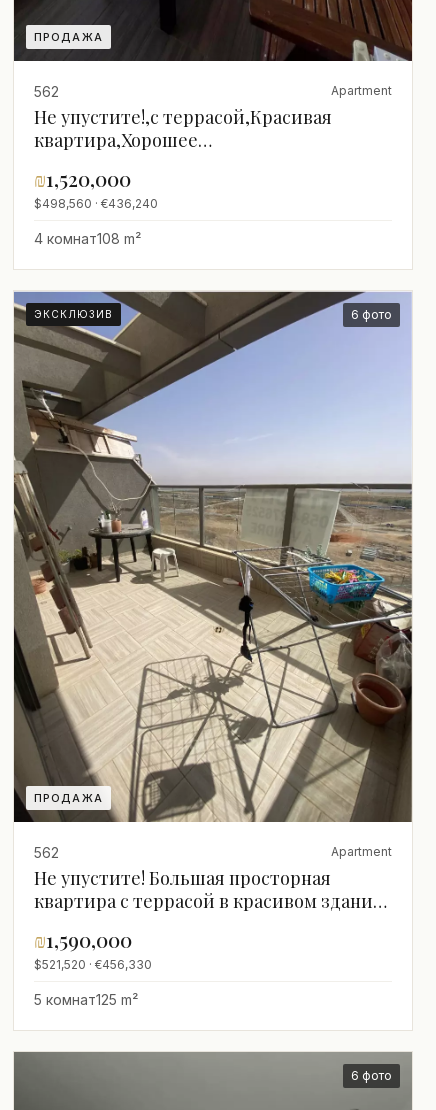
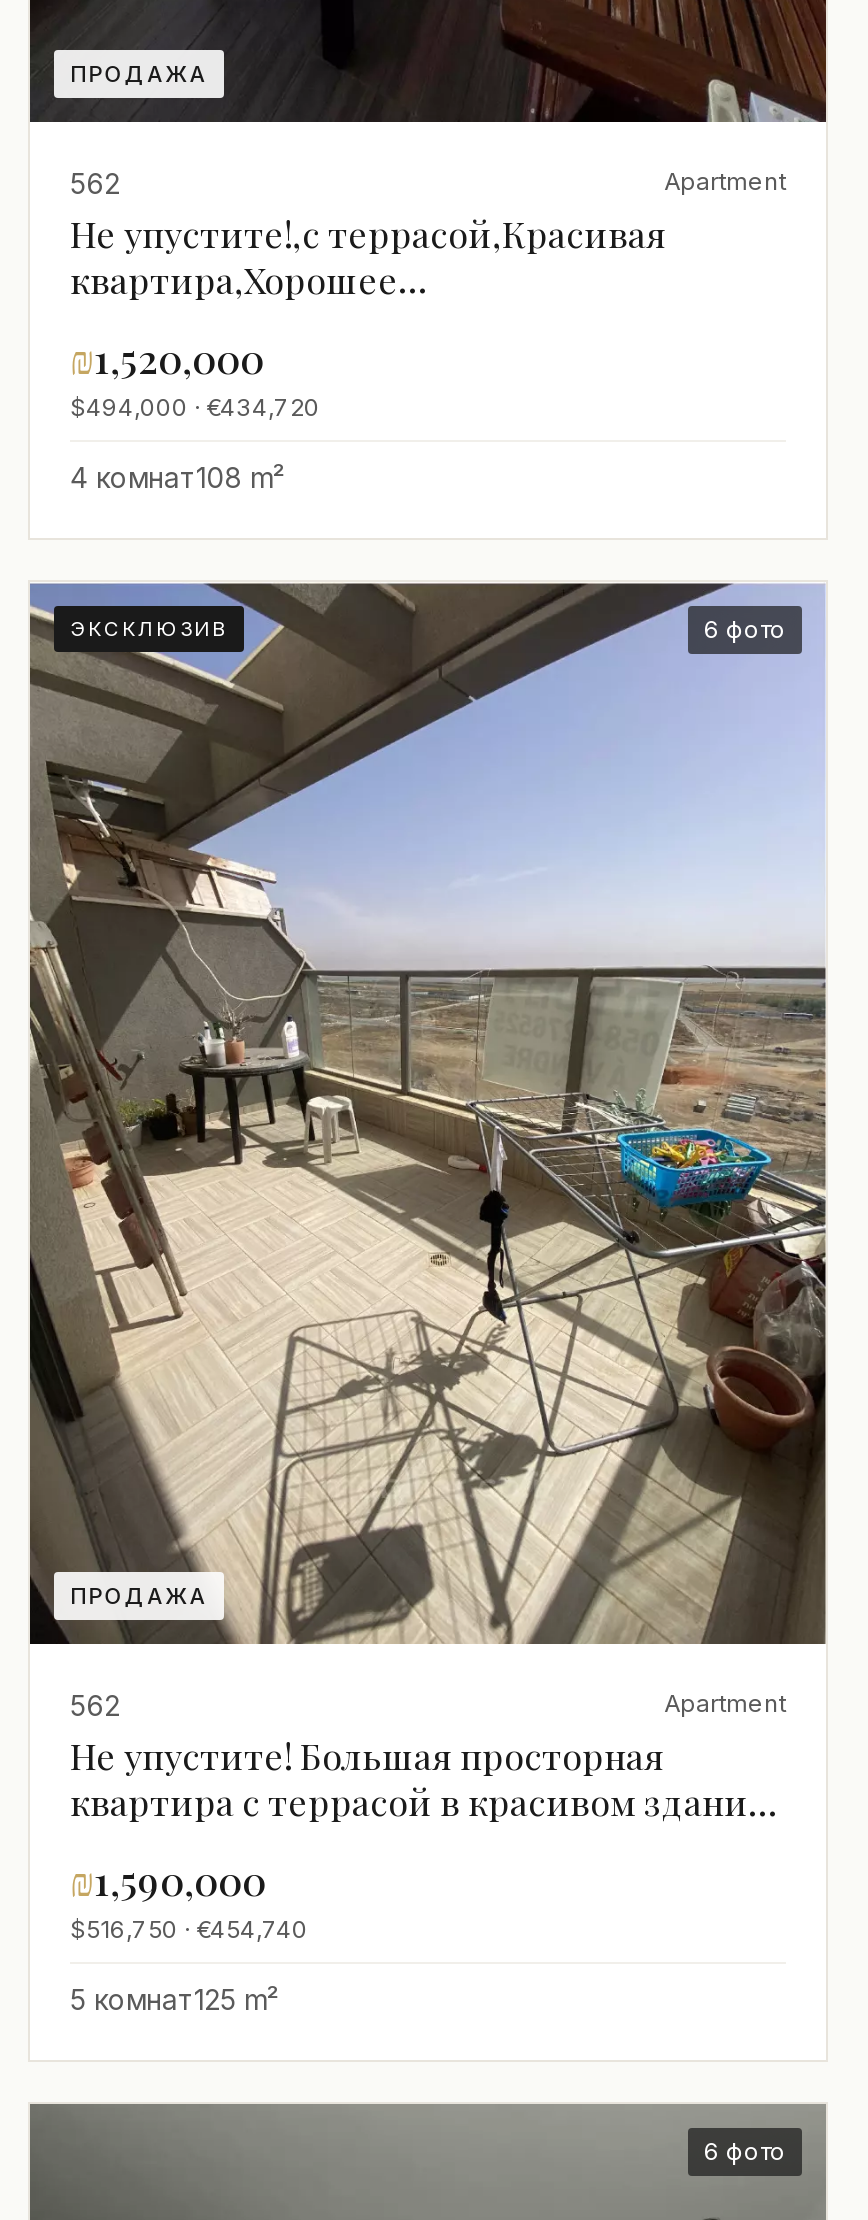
- $498,560 · €436,240
+ $494,000 · €434,720

- $521,520 · €456,330
+ $516,750 · €454,740
